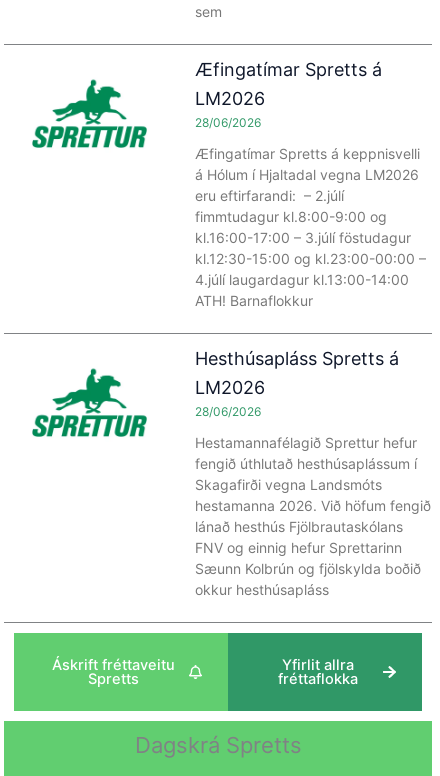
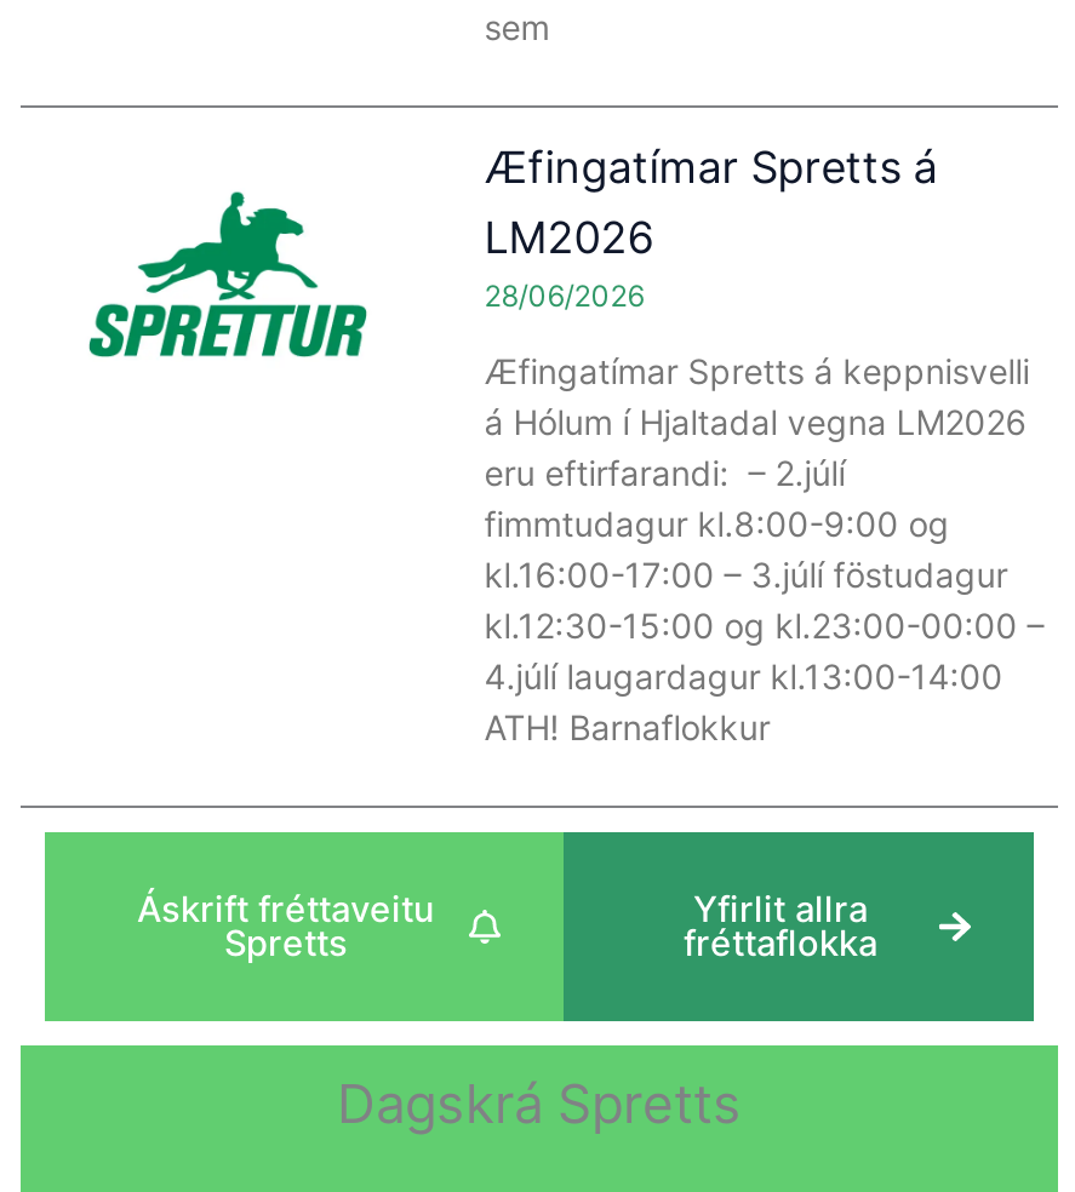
- Hesthúsapláss Spretts á
- LM2026
- 28/06/2026
- Hestamannafélagið Sprettur hefur
- fengið úthlutað hesthúsaplássum í
- Skagafirði vegna Landsmóts
- hestamanna 2026. Við höfum fengið
- lánað hesthús Fjölbrautaskólans
- FNV og einnig hefur Sprettarinn
- Sæunn Kolbrún og fjölskylda boðið
- okkur hesthúsapláss
